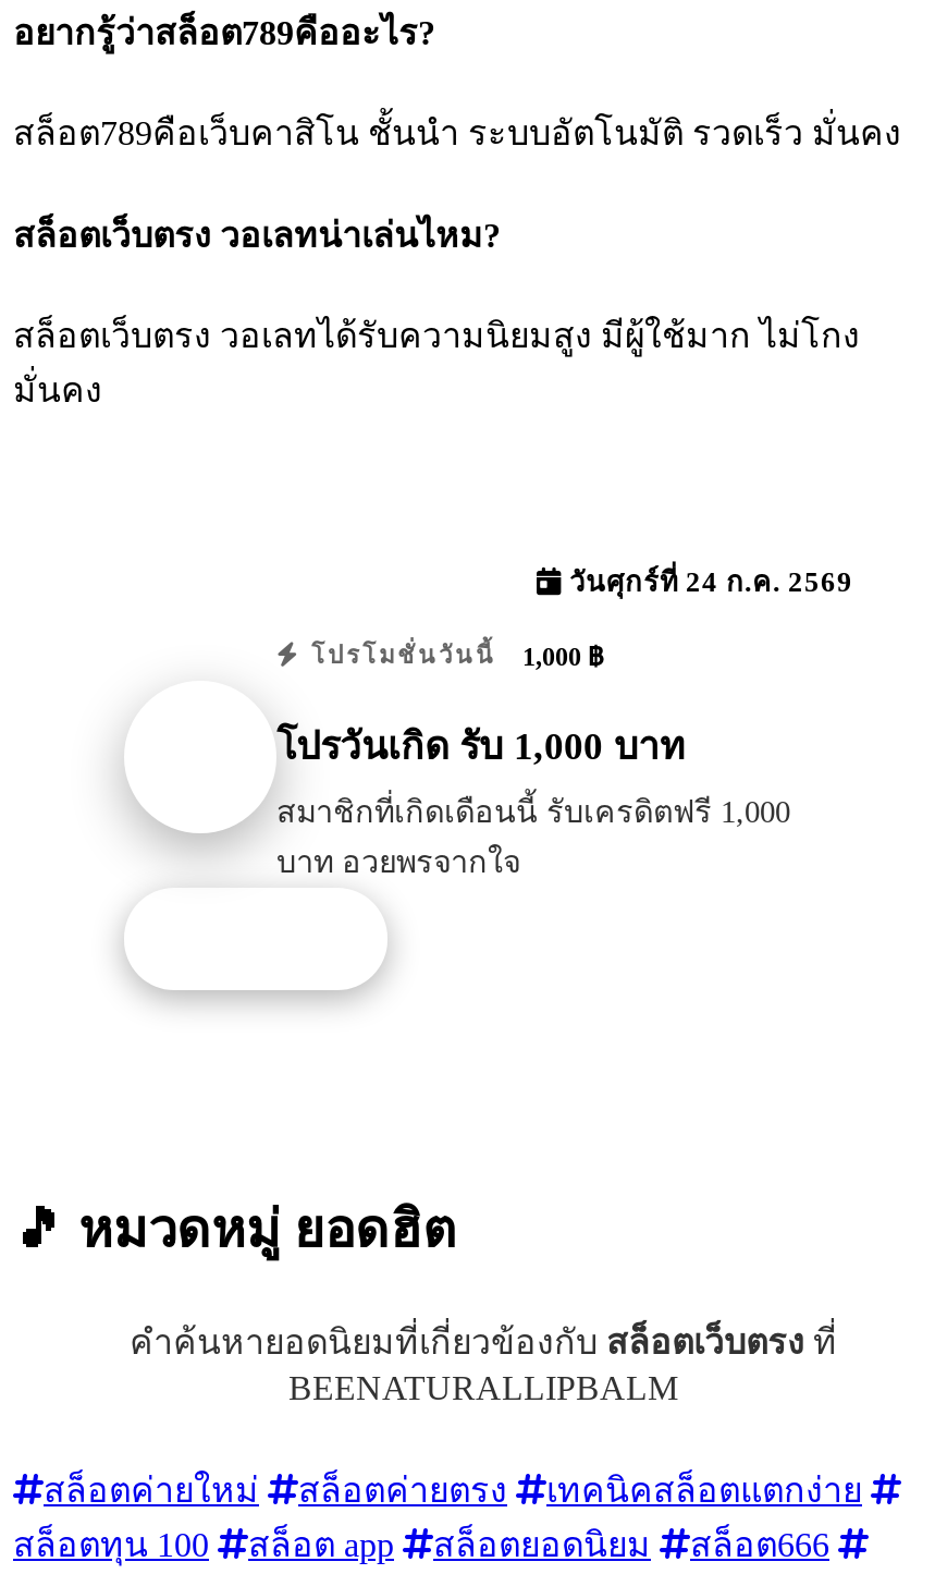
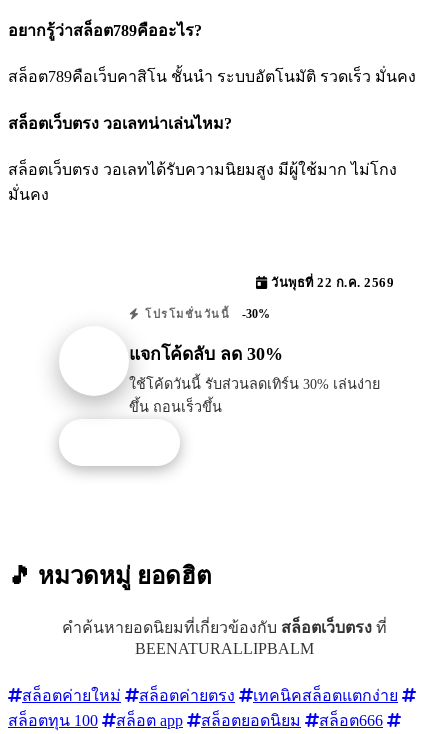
- วันศุกร์ที่ 24 ก.ค. 2569
+ วันพุธที่ 22 ก.ค. 2569

- โปรโมชั่นวันนี้ 1,000 ฿
+ โปรโมชั่นวันนี้ -30%

- โปรวันเกิด รับ 1,000 บาท
+ แจกโค้ดลับ ลด 30%

- สมาชิกที่เกิดเดือนนี้ รับเครดิตฟรี 1,000
- บาท อวยพรจากใจ
+ ใช้โค้ดวันนี้ รับส่วนลดเทิร์น 30% เล่นง่าย
+ ขึ้น ถอนเร็วขึ้น
